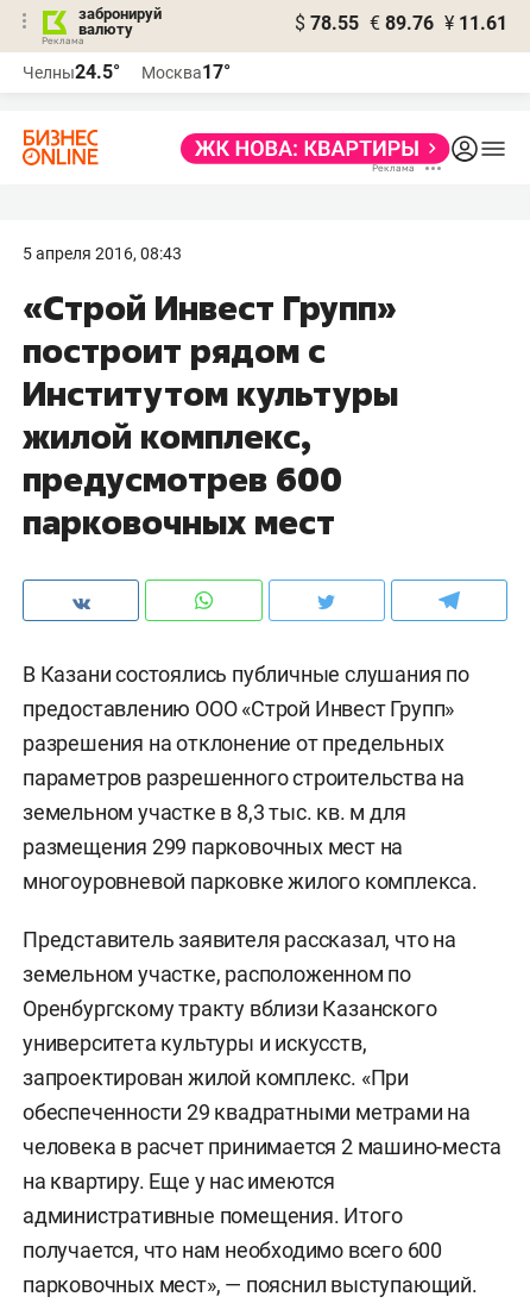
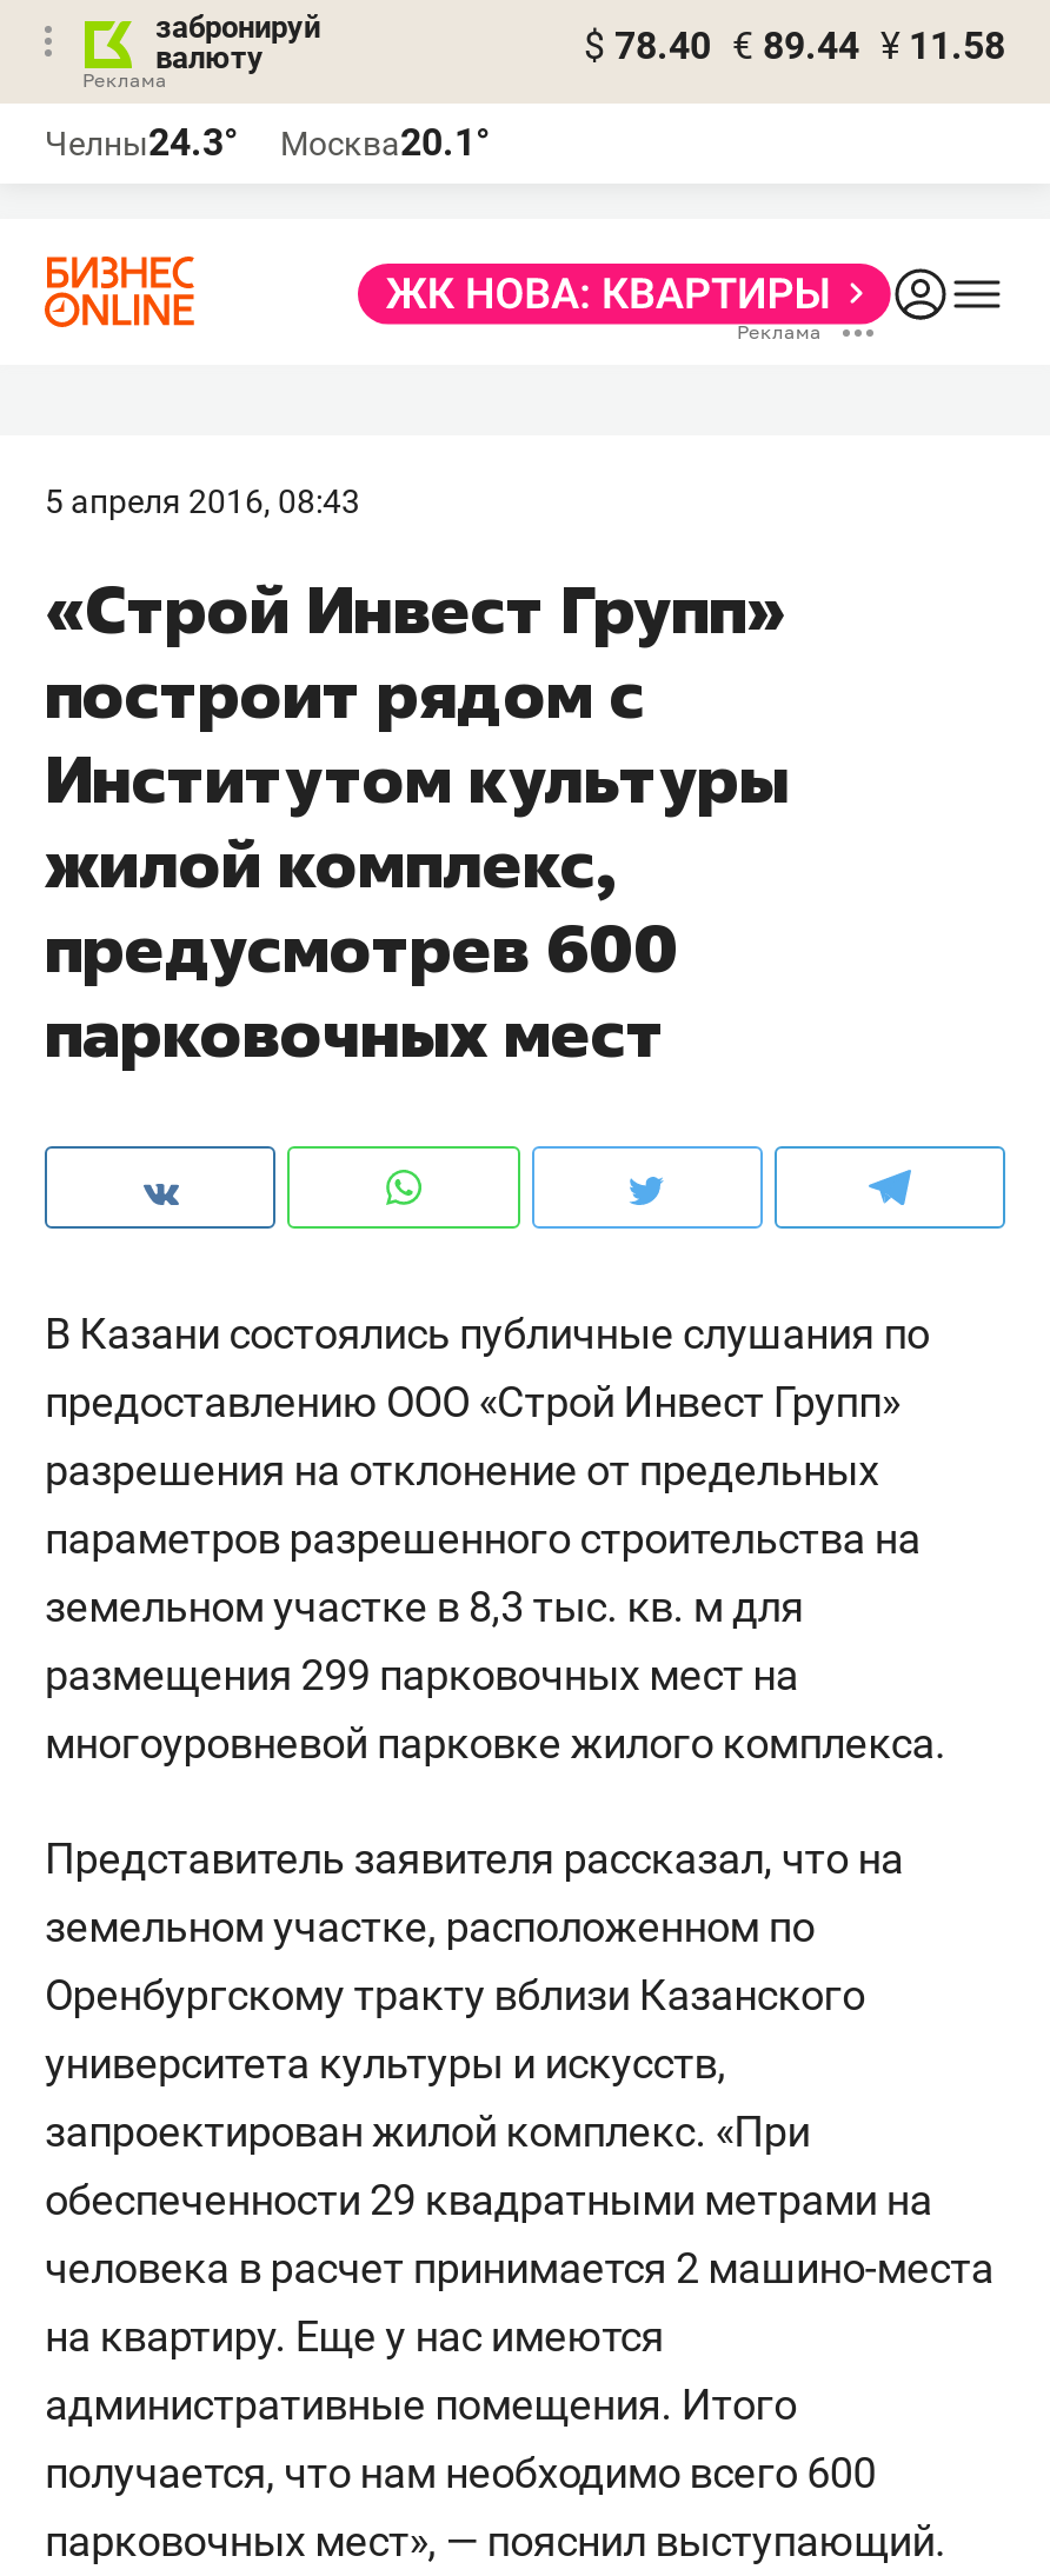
- $ 78.55 € 89.76 ¥ 11.61
+ $ 78.40 € 89.44 ¥ 11.58

- Челны24.5°
+ Челны24.3°

- Москва17°
+ Москва20.1°
